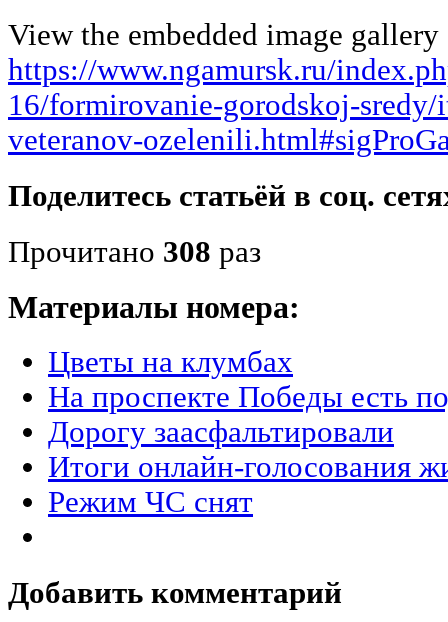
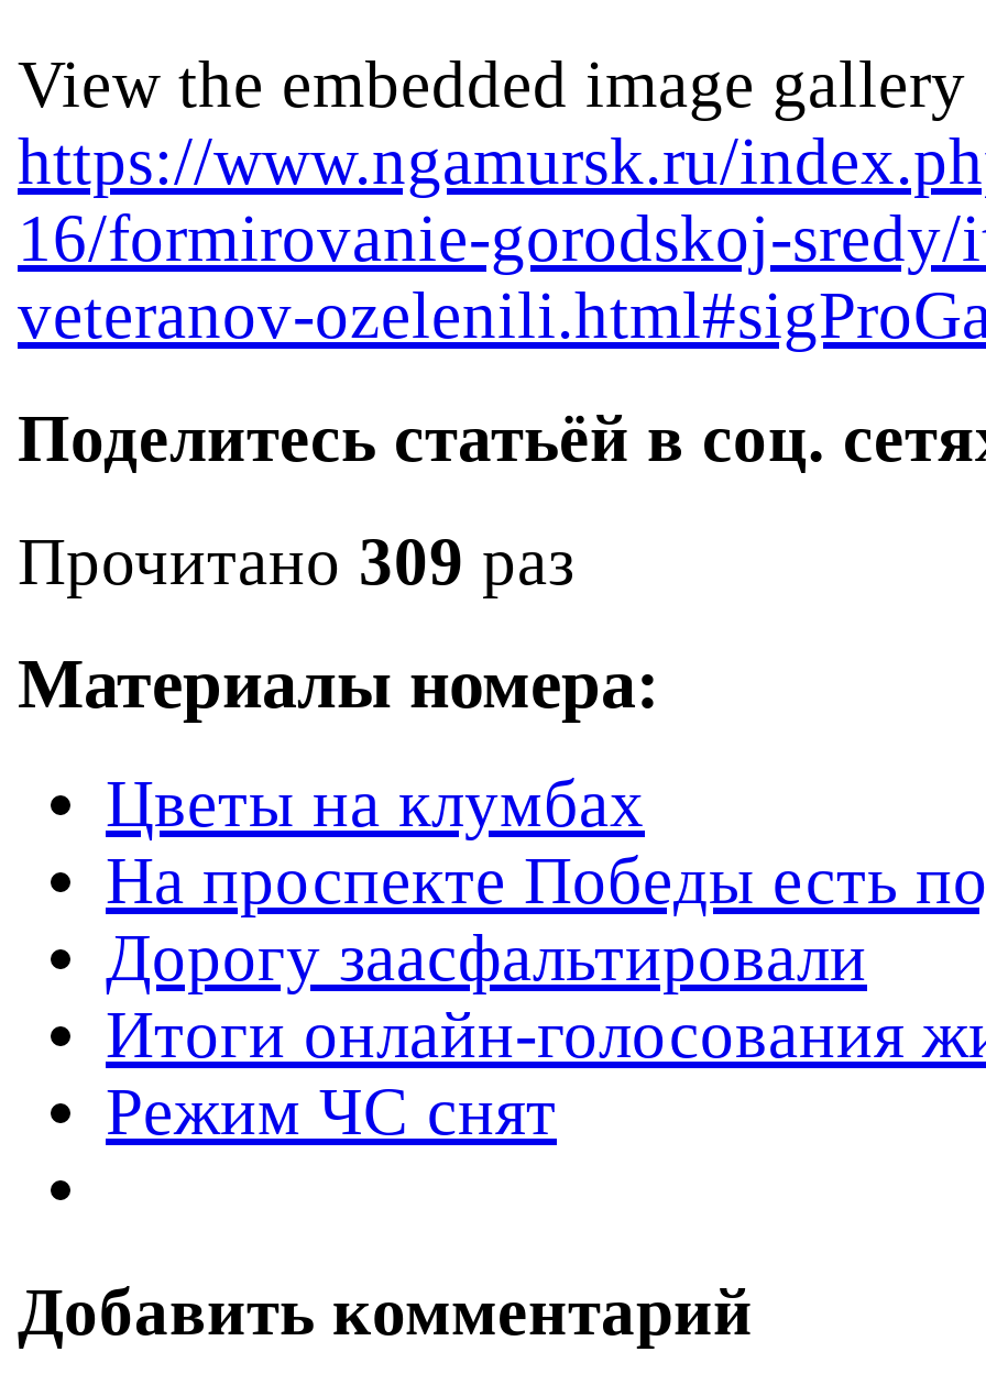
- Прочитано 308 раз
+ Прочитано 309 раз
